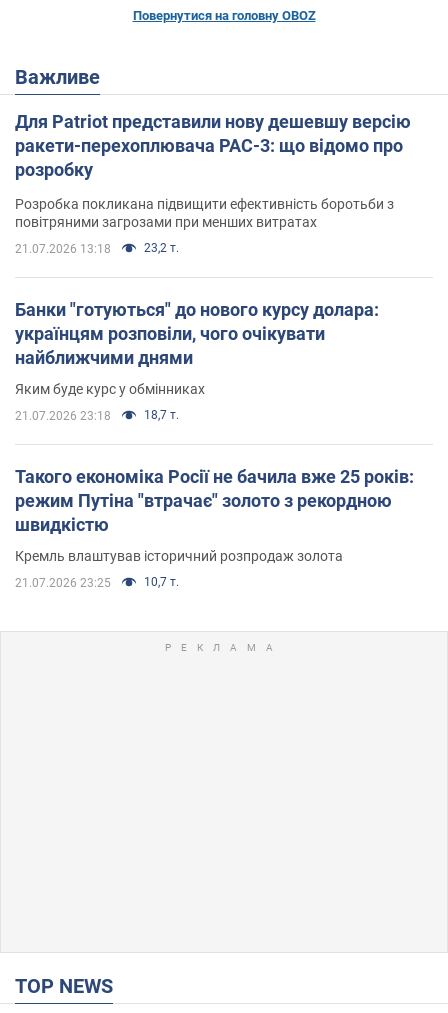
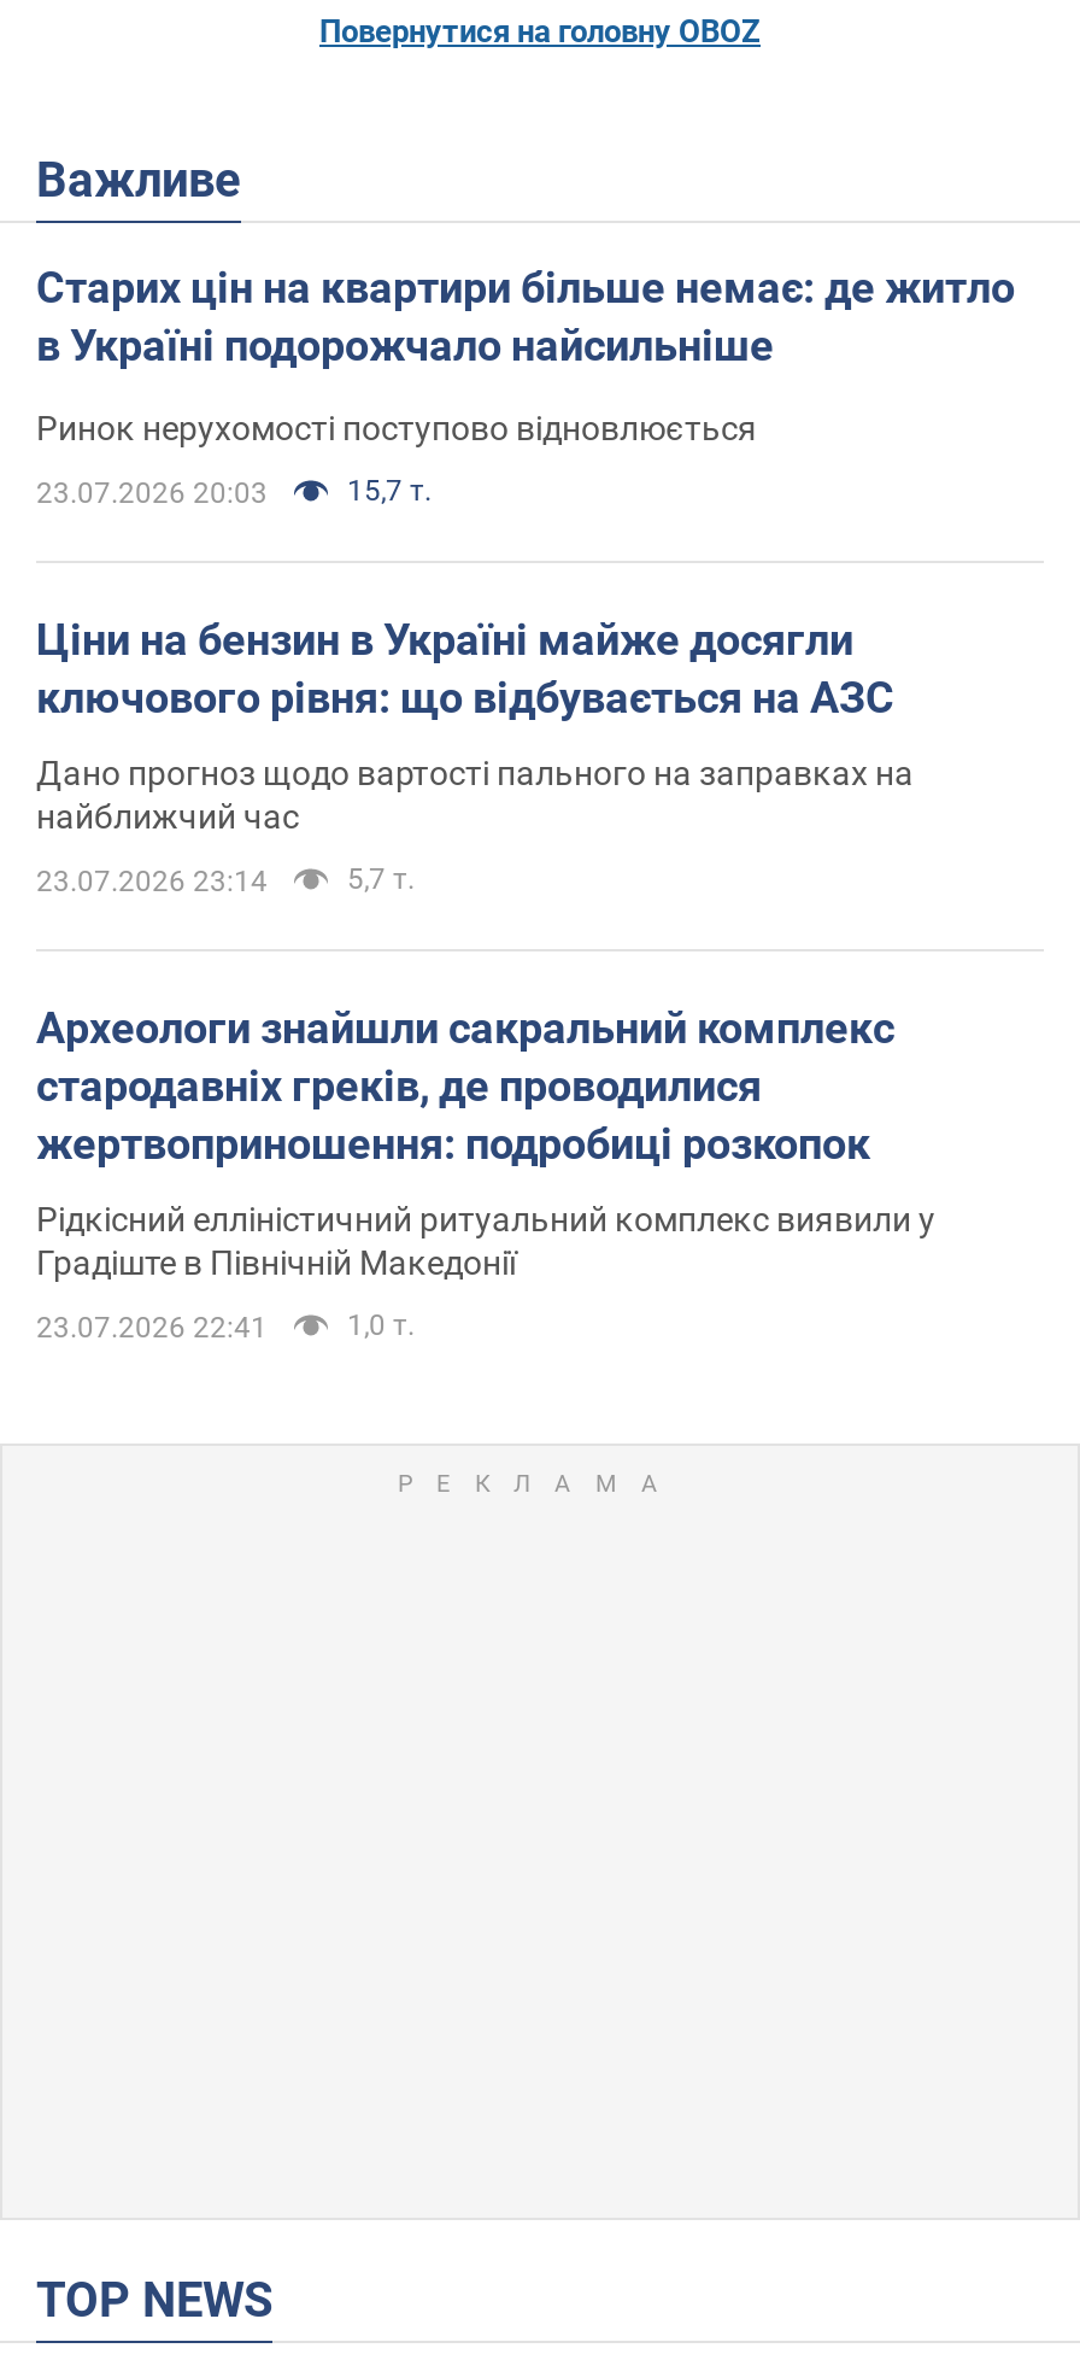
- Для Patriot представили нову дешевшу версію
- ракети-перехоплювача PAC-3: що відомо про
- розробку
+ Старих цін на квартири більше немає: де житло
+ в Україні подорожчало найсильніше

- Розробка покликана підвищити ефективність боротьби з
- повітряними загрозами при менших витратах
+ Ринок нерухомості поступово відновлюється

- 21.07.2026 13:18
- 23,2 т.
+ 23.07.2026 20:03
+ 15,7 т.

- Банки "готуються" до нового курсу долара:
- українцям розповіли, чого очікувати
- найближчими днями
+ Ціни на бензин в Україні майже досягли
+ ключового рівня: що відбувається на АЗС

- Яким буде курс у обмінниках
+ Дано прогноз щодо вартості пального на заправках на
+ найближчий час

- 21.07.2026 23:18
- 18,7 т.
+ 23.07.2026 23:14
+ 5,7 т.

- Такого економіка Росії не бачила вже 25 років:
- режим Путіна "втрачає" золото з рекордною
- швидкістю
+ Археологи знайшли сакральний комплекс
+ стародавніх греків, де проводилися
+ жертвоприношення: подробиці розкопок

- Кремль влаштував історичний розпродаж золота
+ Рідкісний елліністичний ритуальний комплекс виявили у
+ Градіште в Північній Македонії

- 21.07.2026 23:25
- 10,7 т.
+ 23.07.2026 22:41
+ 1,0 т.
